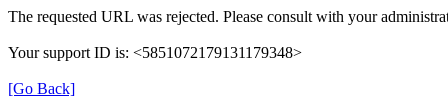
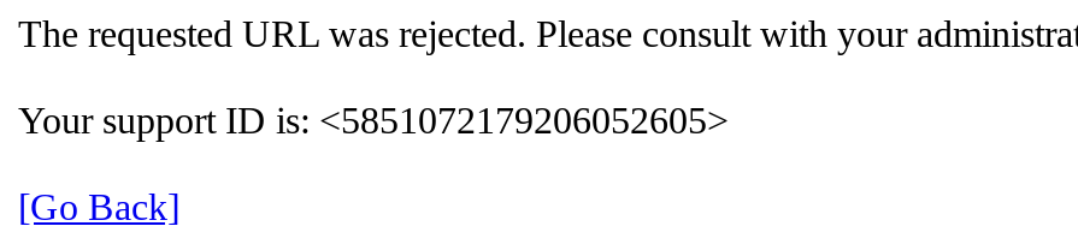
- Your support ID is: <5851072179131179348>
+ Your support ID is: <5851072179206052605>
